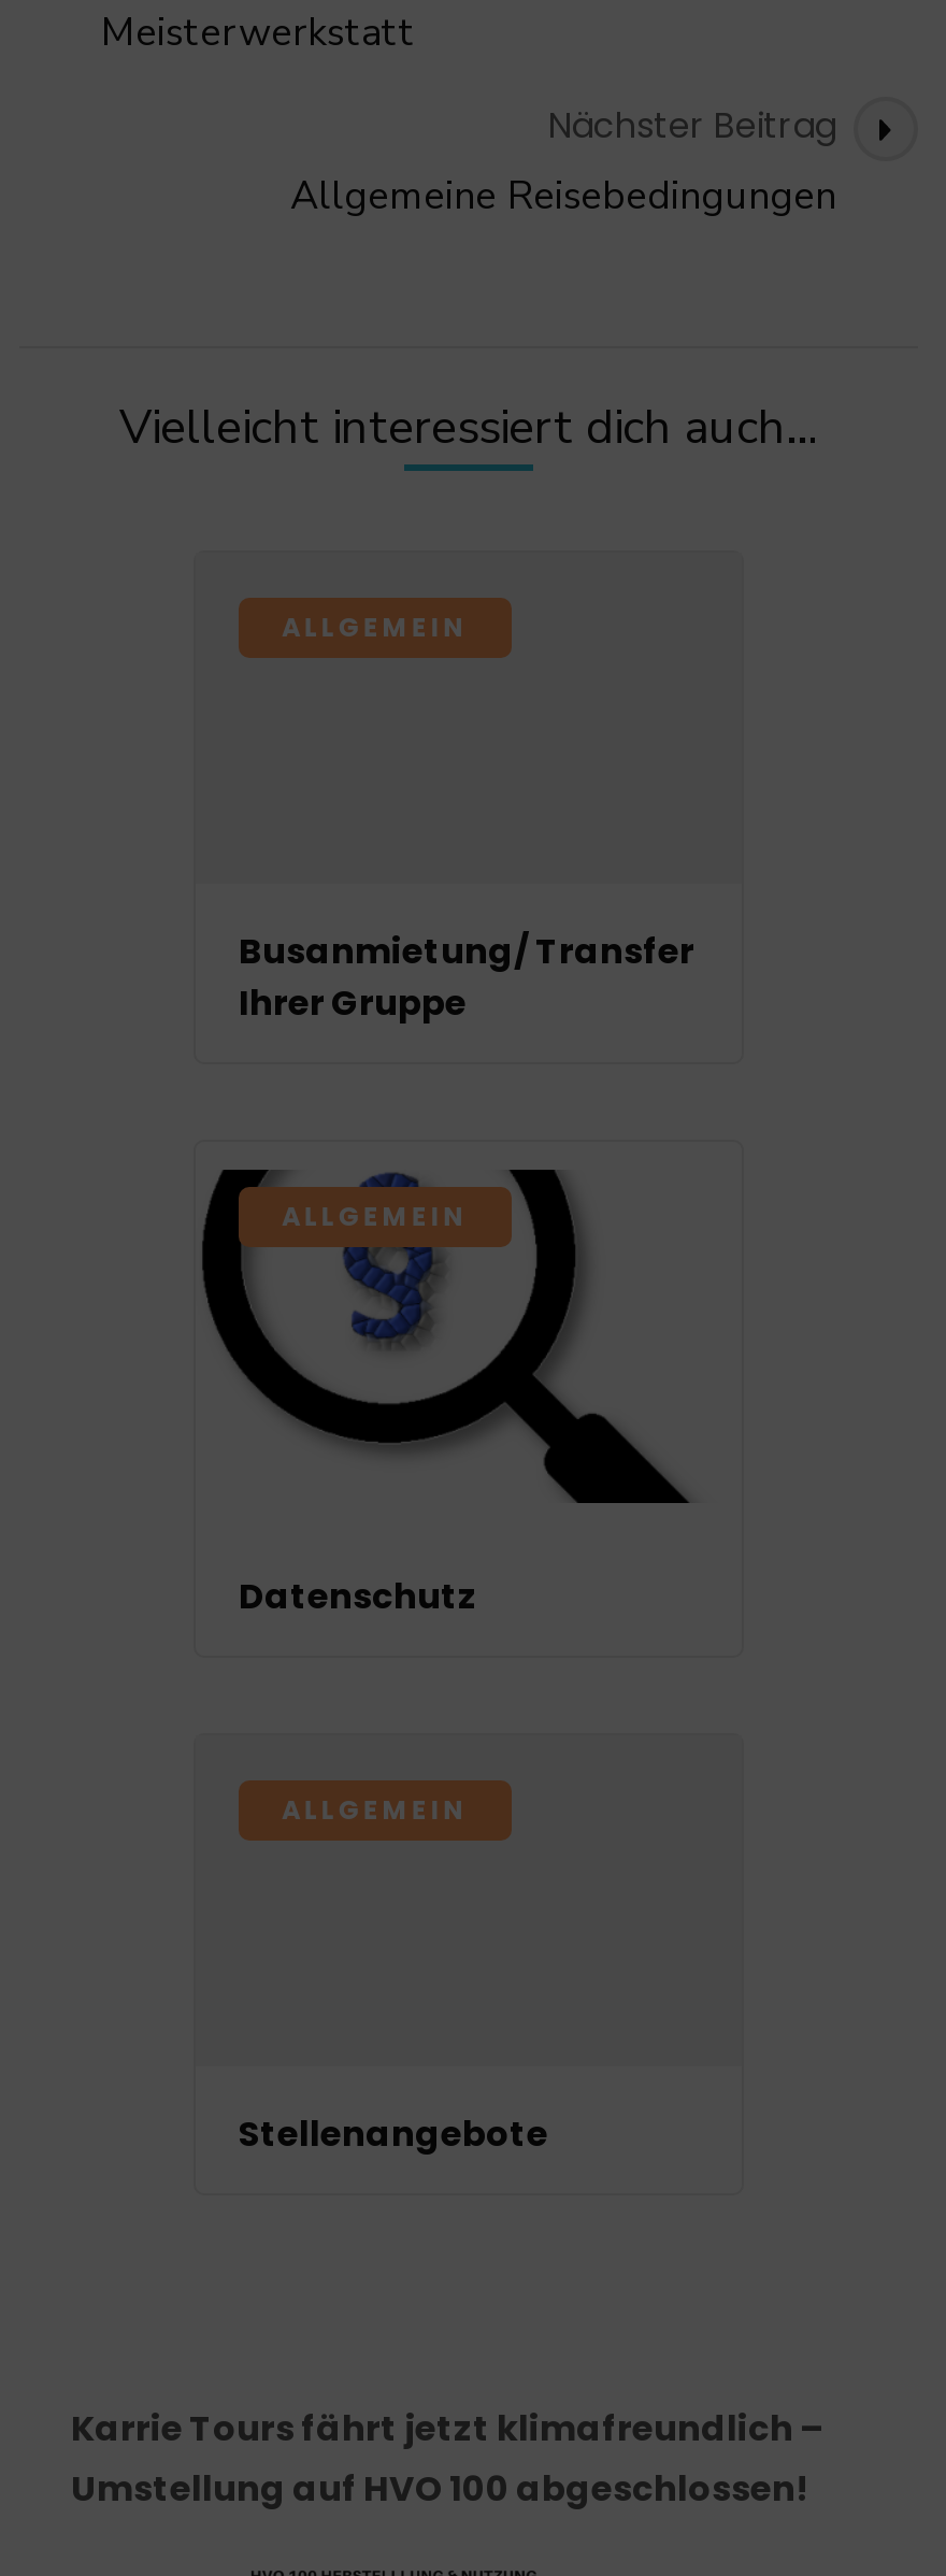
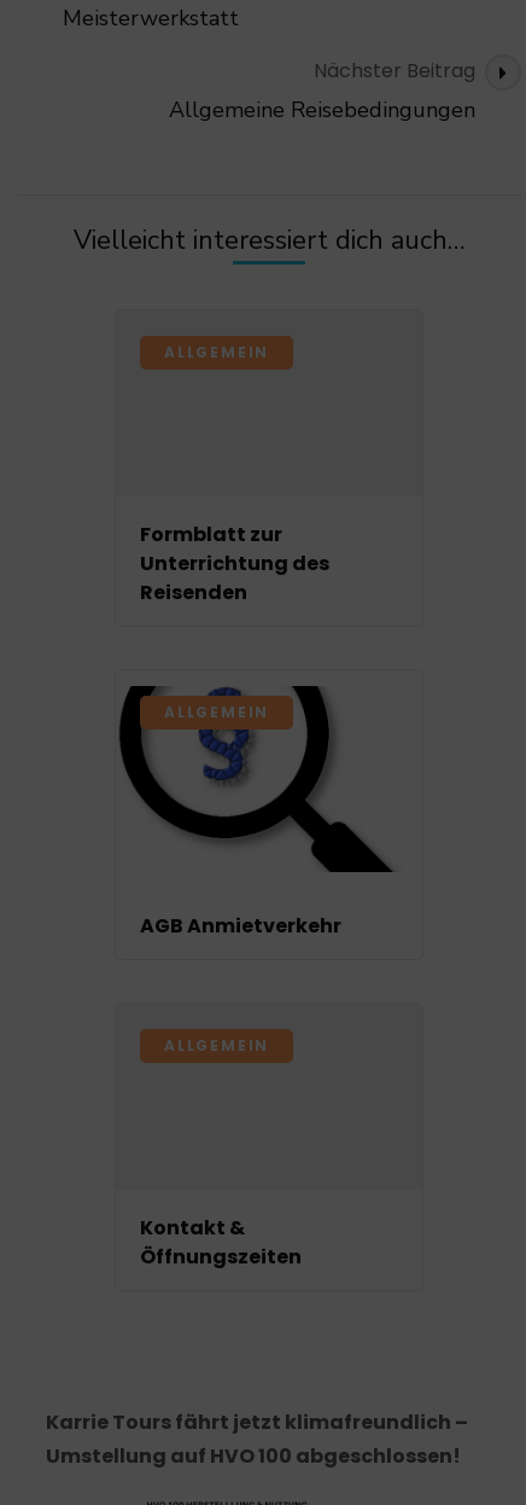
- Busanmietung/ Transfer
- Ihrer Gruppe
+ Formblatt zur
+ Unterrichtung des
+ Reisenden

- Datenschutz
+ AGB Anmietverkehr

- Stellenangebote
+ Kontakt &
+ Öffnungszeiten
